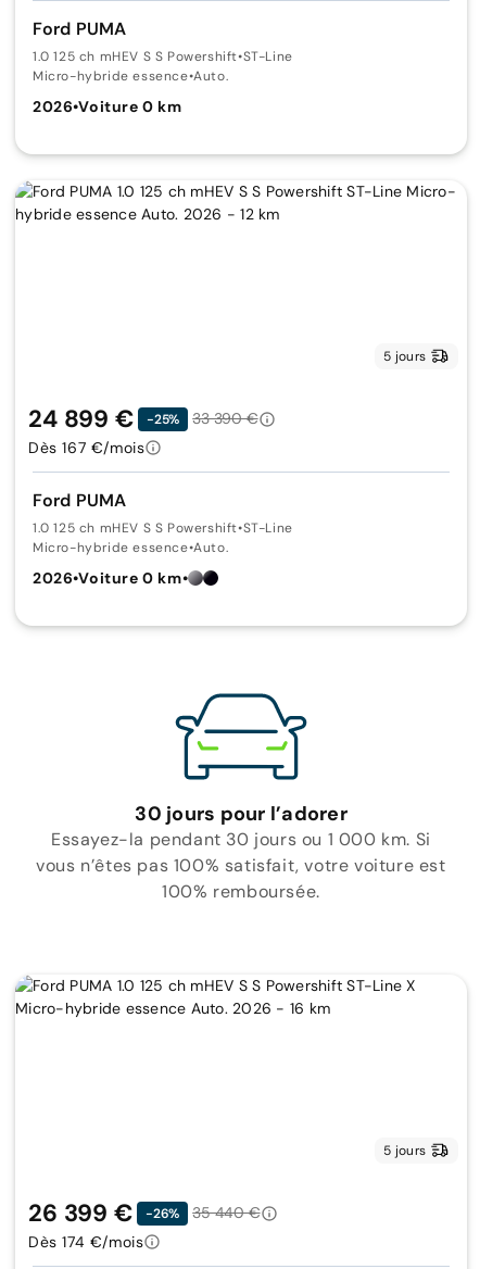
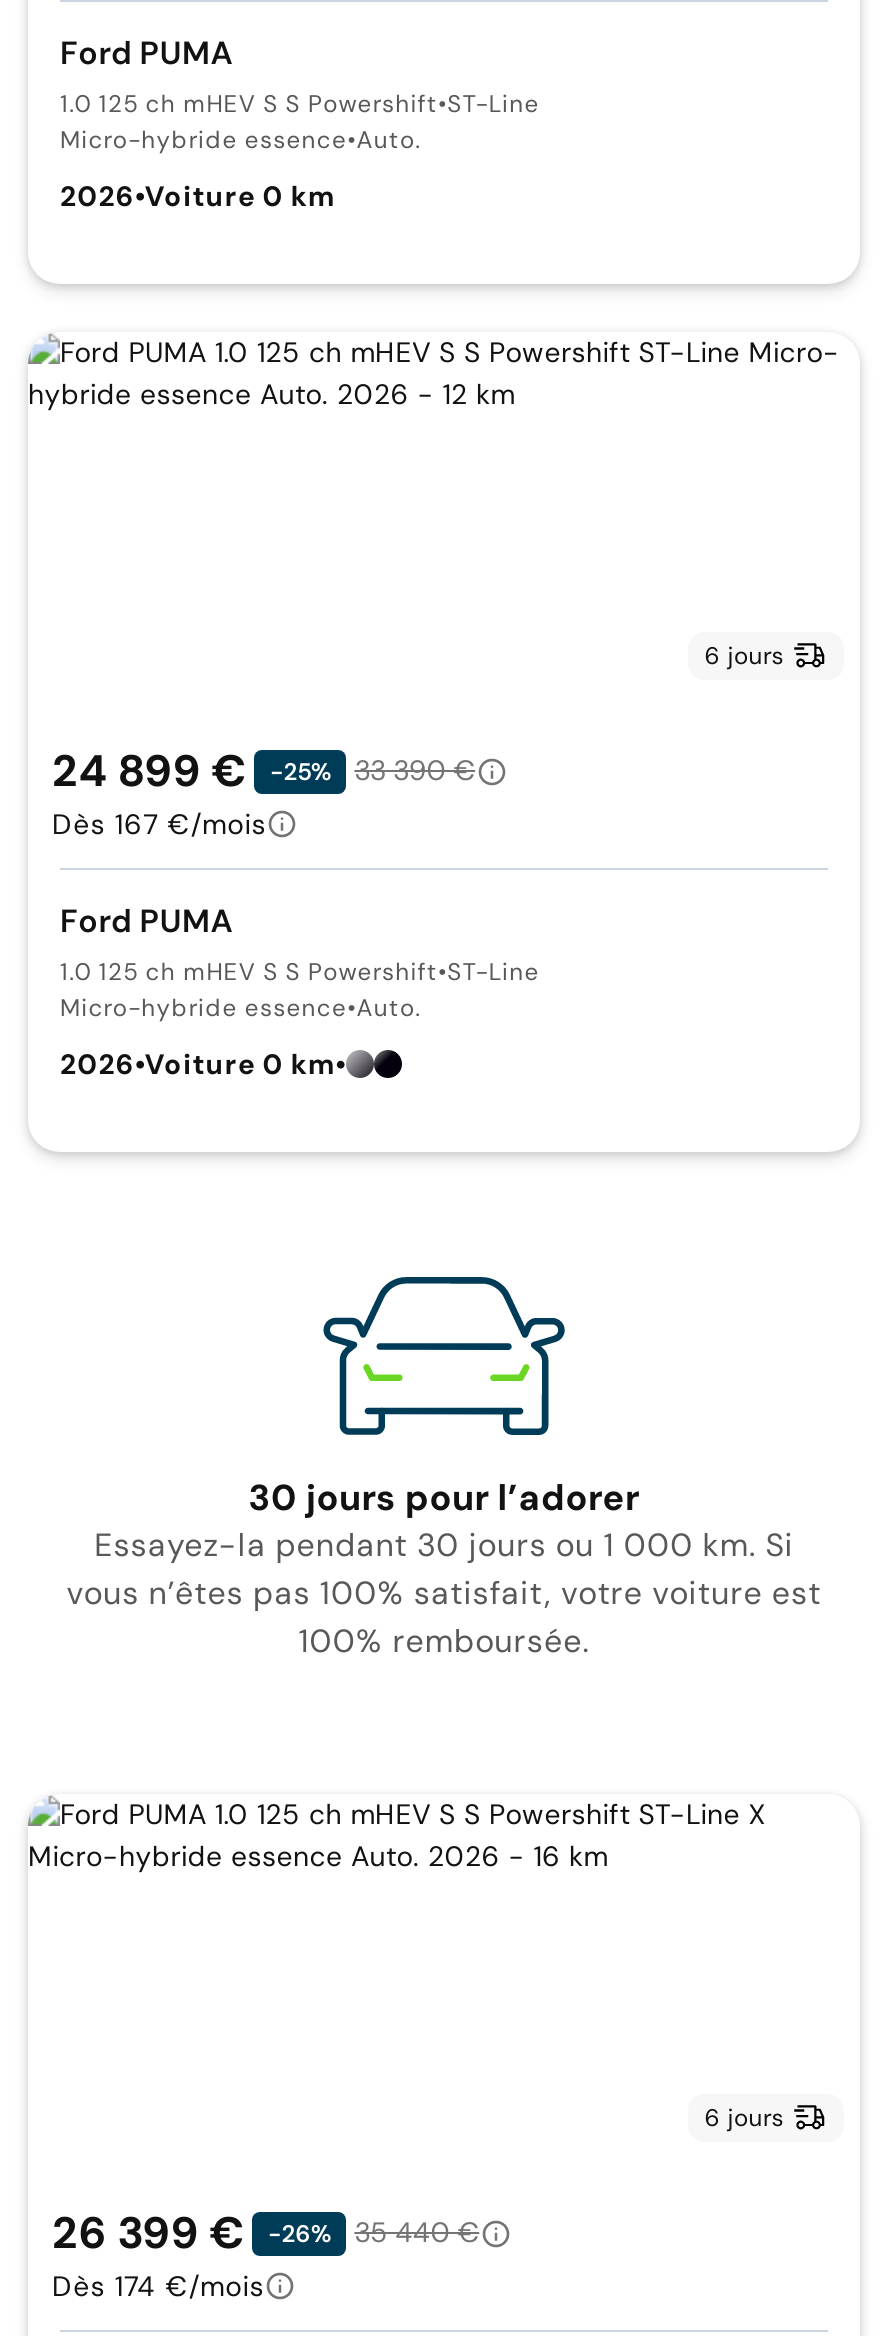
- 5 jours
+ 6 jours

- 5 jours
+ 6 jours
